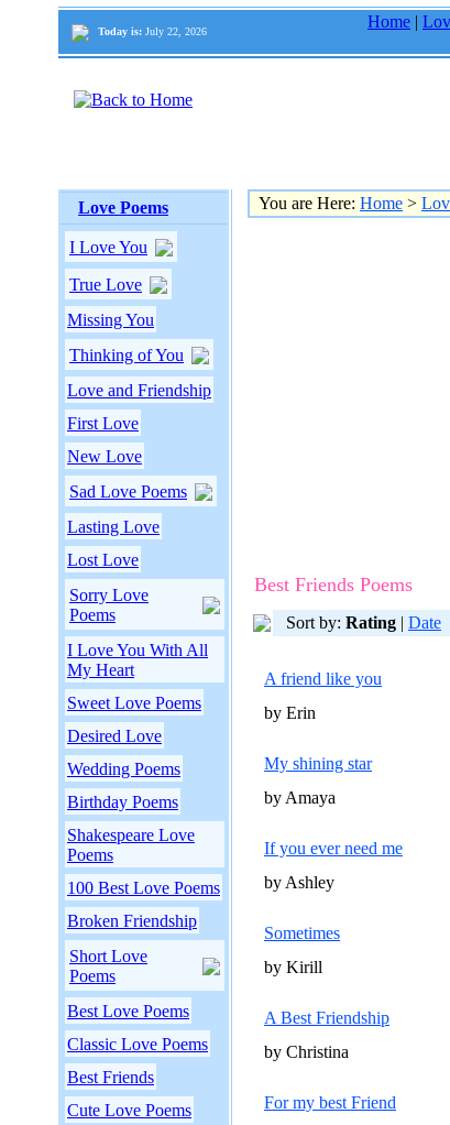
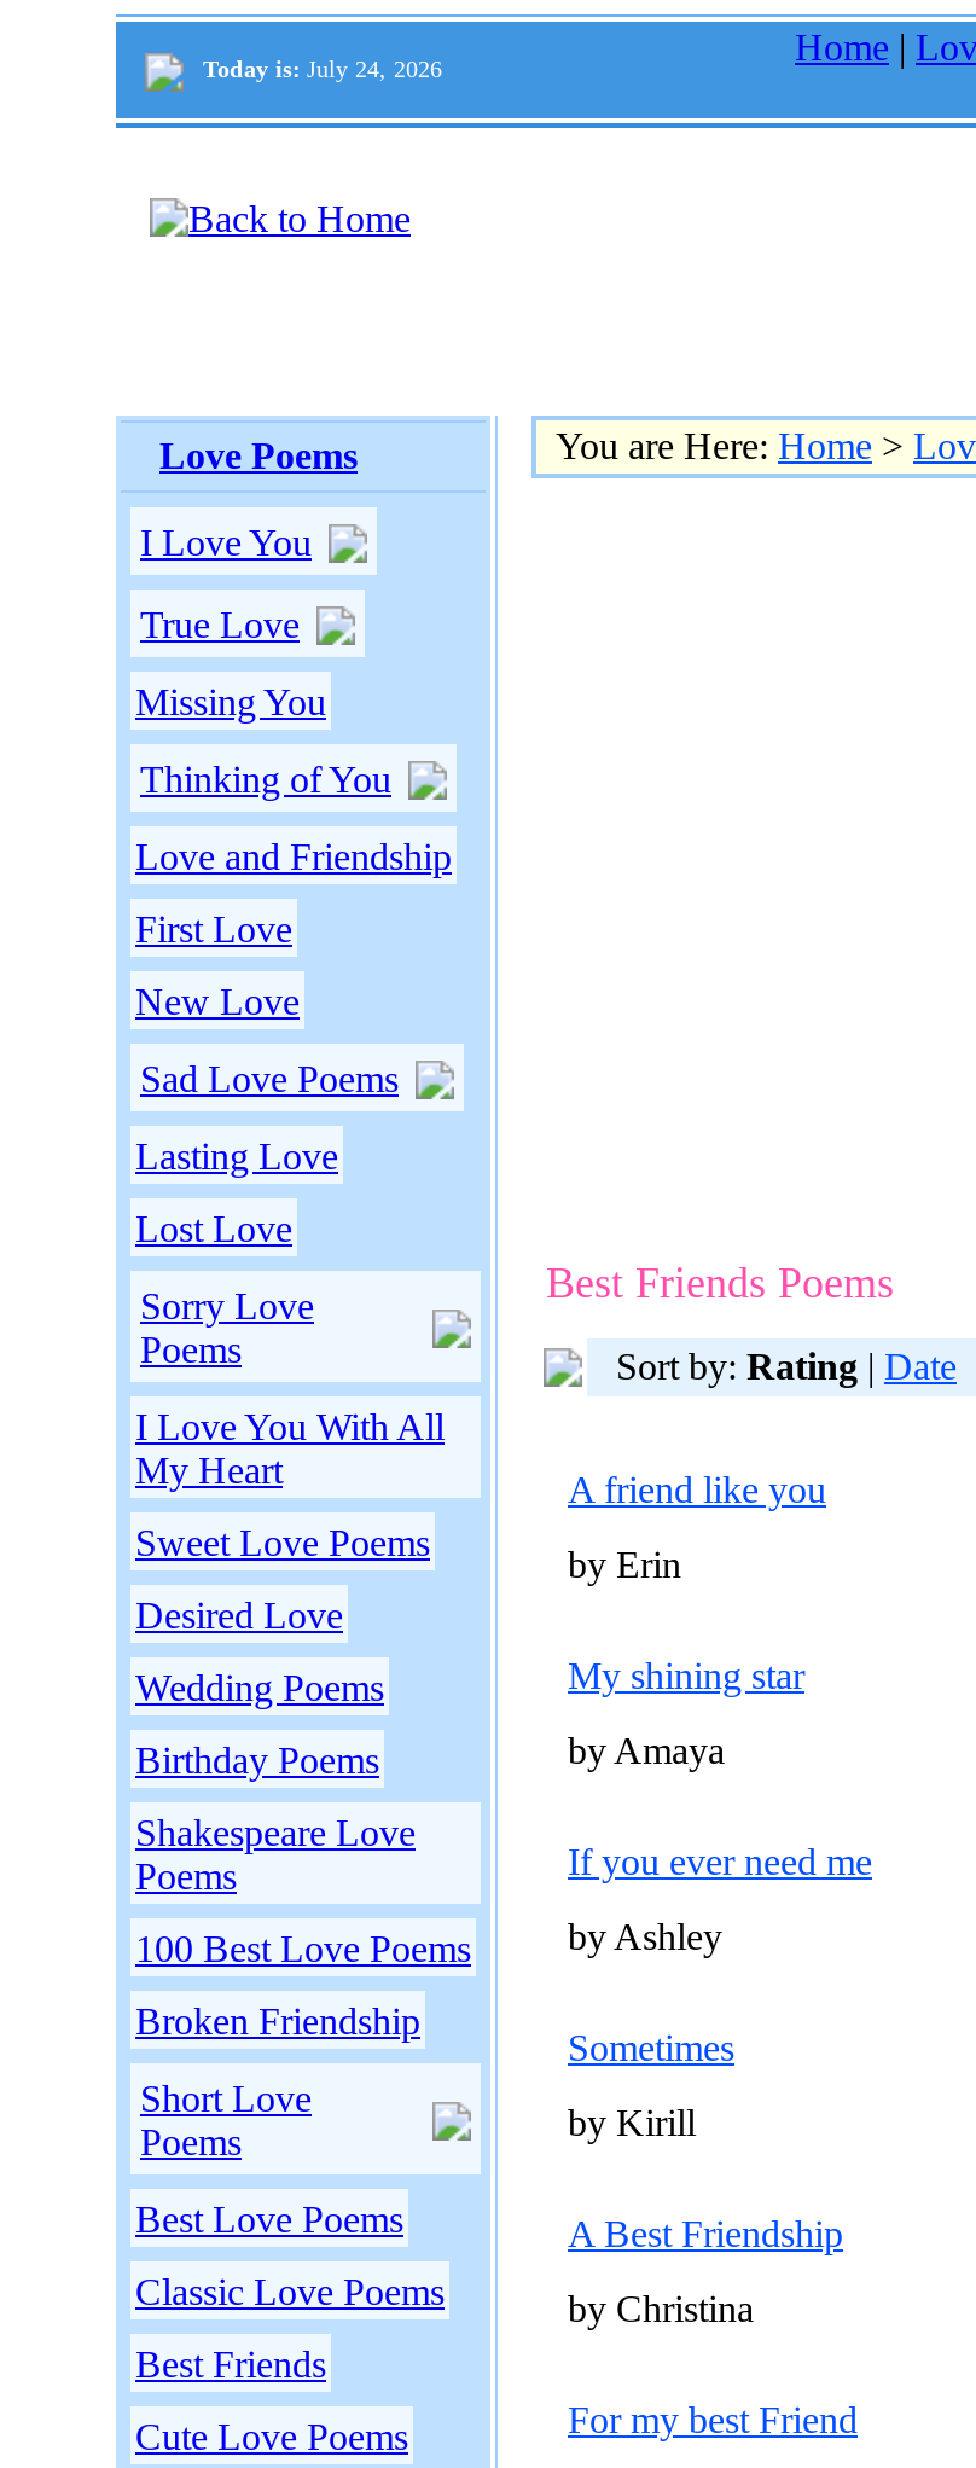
- Today is: July 22, 2026
+ Today is: July 24, 2026
